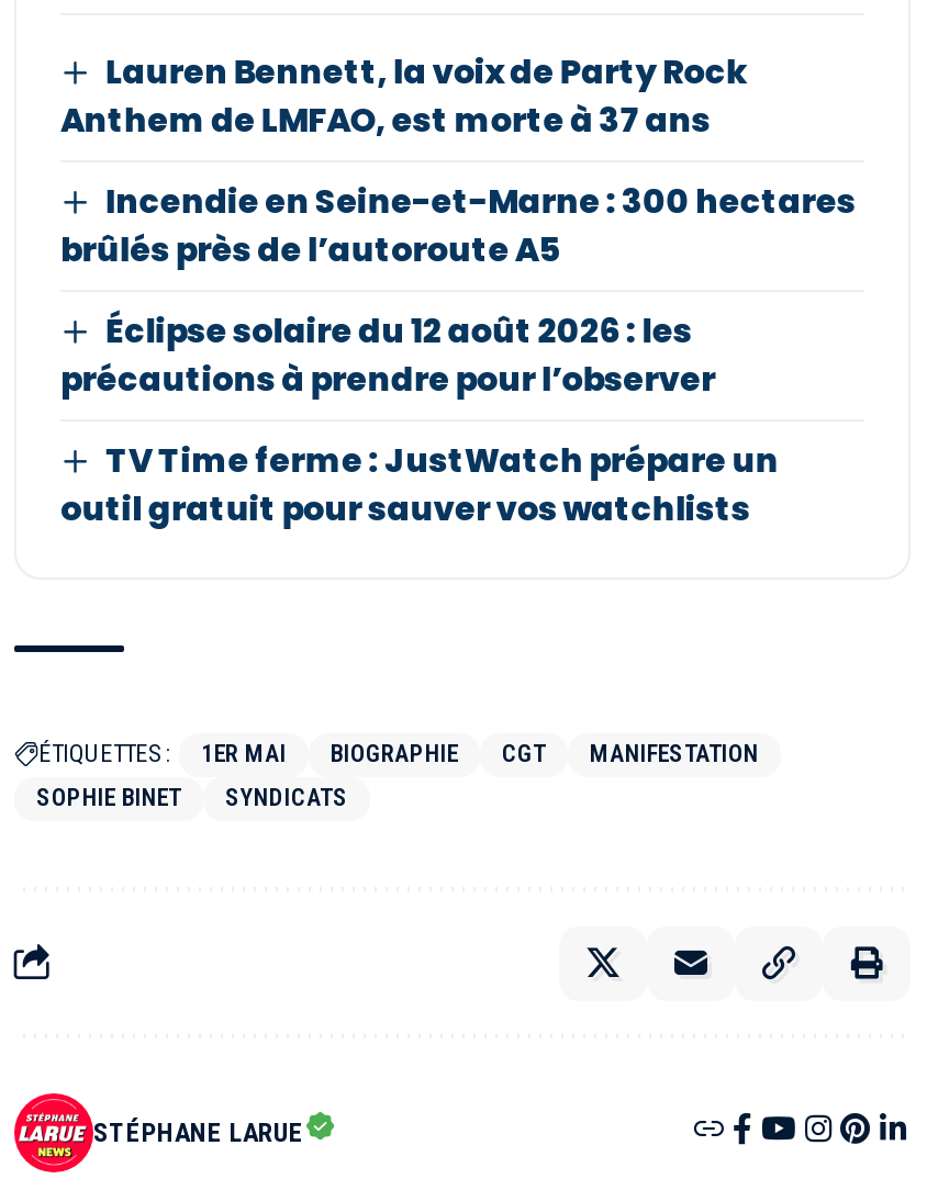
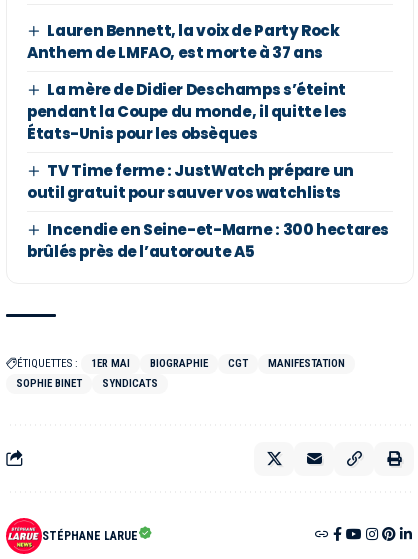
moved down: Incendie en Seine-et-Marne : 300 hectares | brûlés près de l’autoroute A5

- Éclipse solaire du 12 août 2026 : les
- précautions à prendre pour l’observer
+ La mère de Didier Deschamps s’éteint
+ pendant la Coupe du monde, il quitte les
+ États-Unis pour les obsèques

moved up: TV Time ferme : JustWatch prépare un | outil gratuit pour sauver vos watchlists
